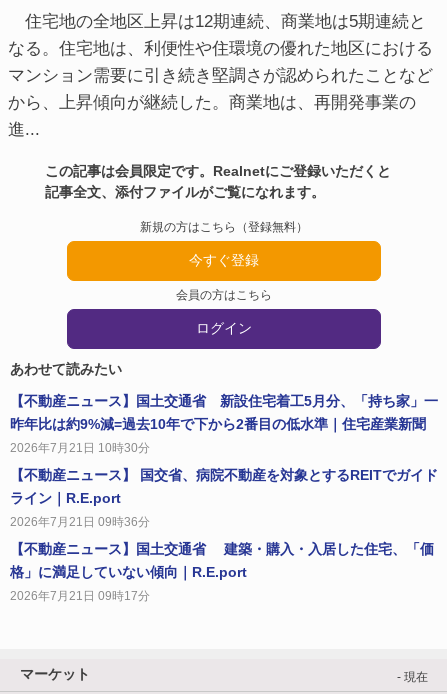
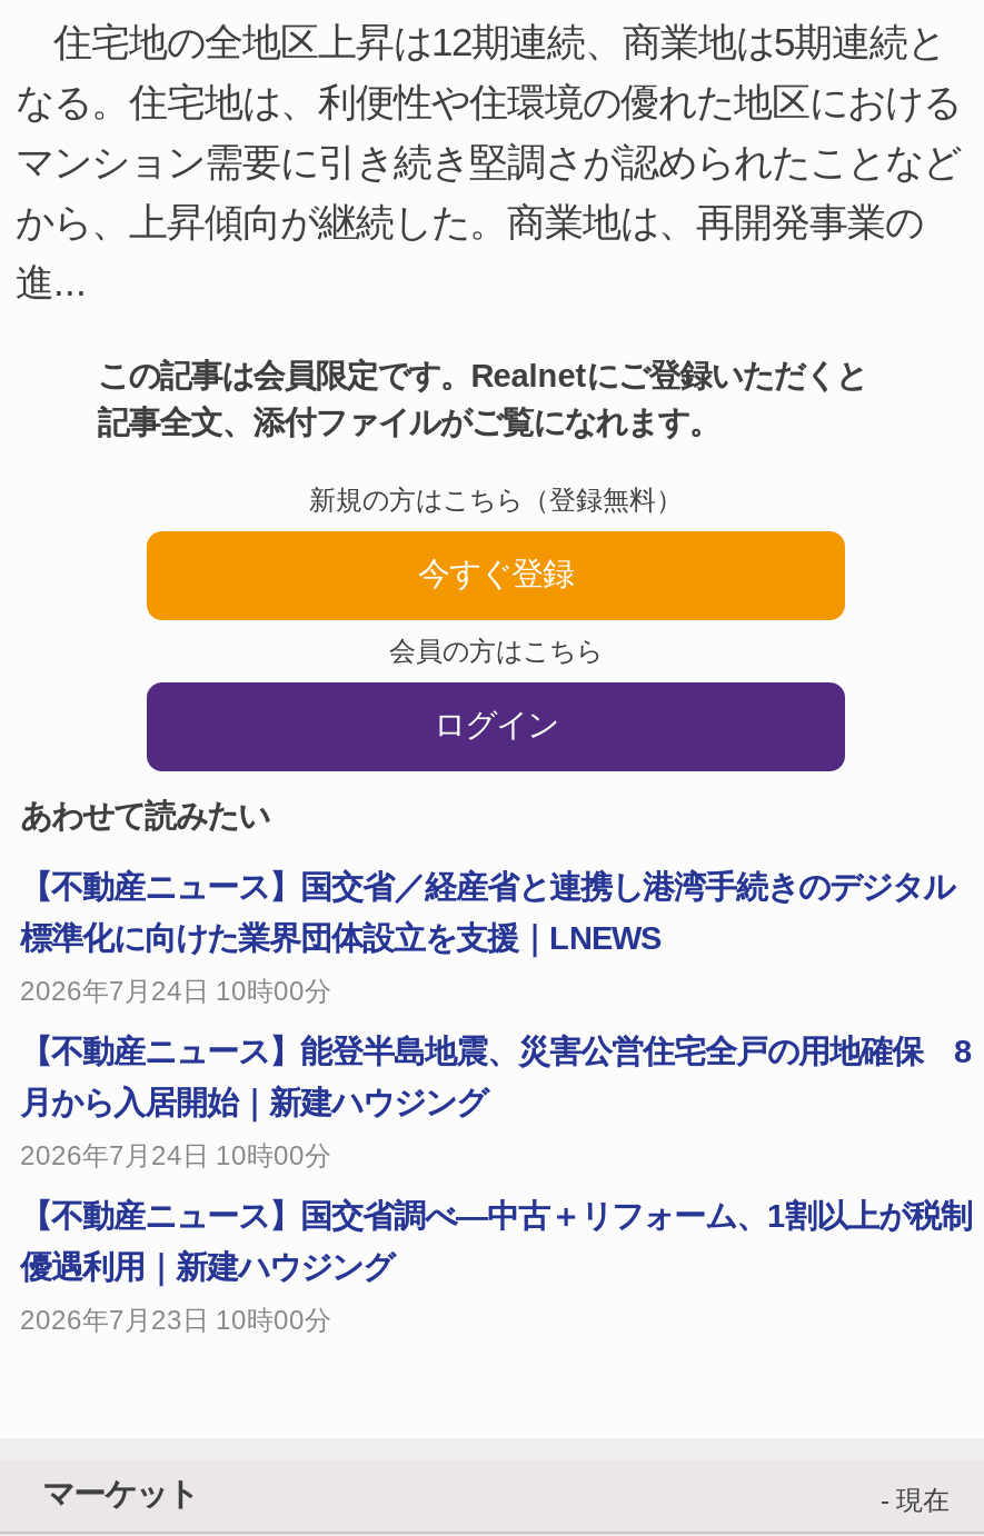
- 【不動産ニュース】国土交通省 新設住宅着工5月分、「持ち家」一
- 昨年比は約9%減=過去10年で下から2番目の低水準｜住宅産業新聞
+ 【不動産ニュース】国交省／経産省と連携し港湾手続きのデジタル
+ 標準化に向けた業界団体設立を支援｜LNEWS

- 2026年7月21日 10時30分
+ 2026年7月24日 10時00分

- 【不動産ニュース】 国交省、病院不動産を対象とするREITでガイド
- ライン｜R.E.port
+ 【不動産ニュース】能登半島地震、災害公営住宅全戸の用地確保 8
+ 月から入居開始｜新建ハウジング

- 2026年7月21日 09時36分
+ 2026年7月24日 10時00分

- 【不動産ニュース】国土交通省 建築・購入・入居した住宅、「価
- 格」に満足していない傾向｜R.E.port
+ 【不動産ニュース】国交省調べ―中古＋リフォーム、1割以上が税制
+ 優遇利用｜新建ハウジング

- 2026年7月21日 09時17分
+ 2026年7月23日 10時00分
